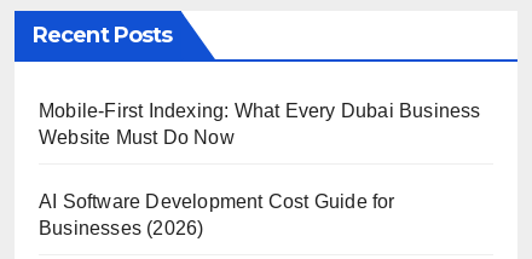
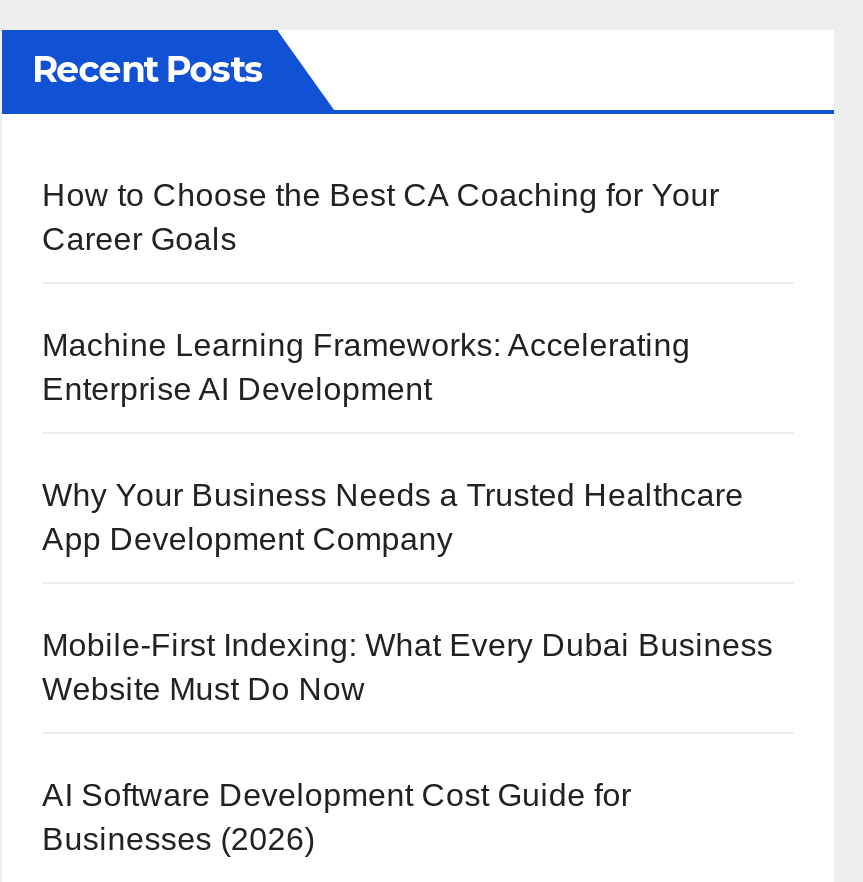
+ How to Choose the Best CA Coaching for Your
+ Career Goals
+ Machine Learning Frameworks: Accelerating
+ Enterprise AI Development
+ Why Your Business Needs a Trusted Healthcare
+ App Development Company
